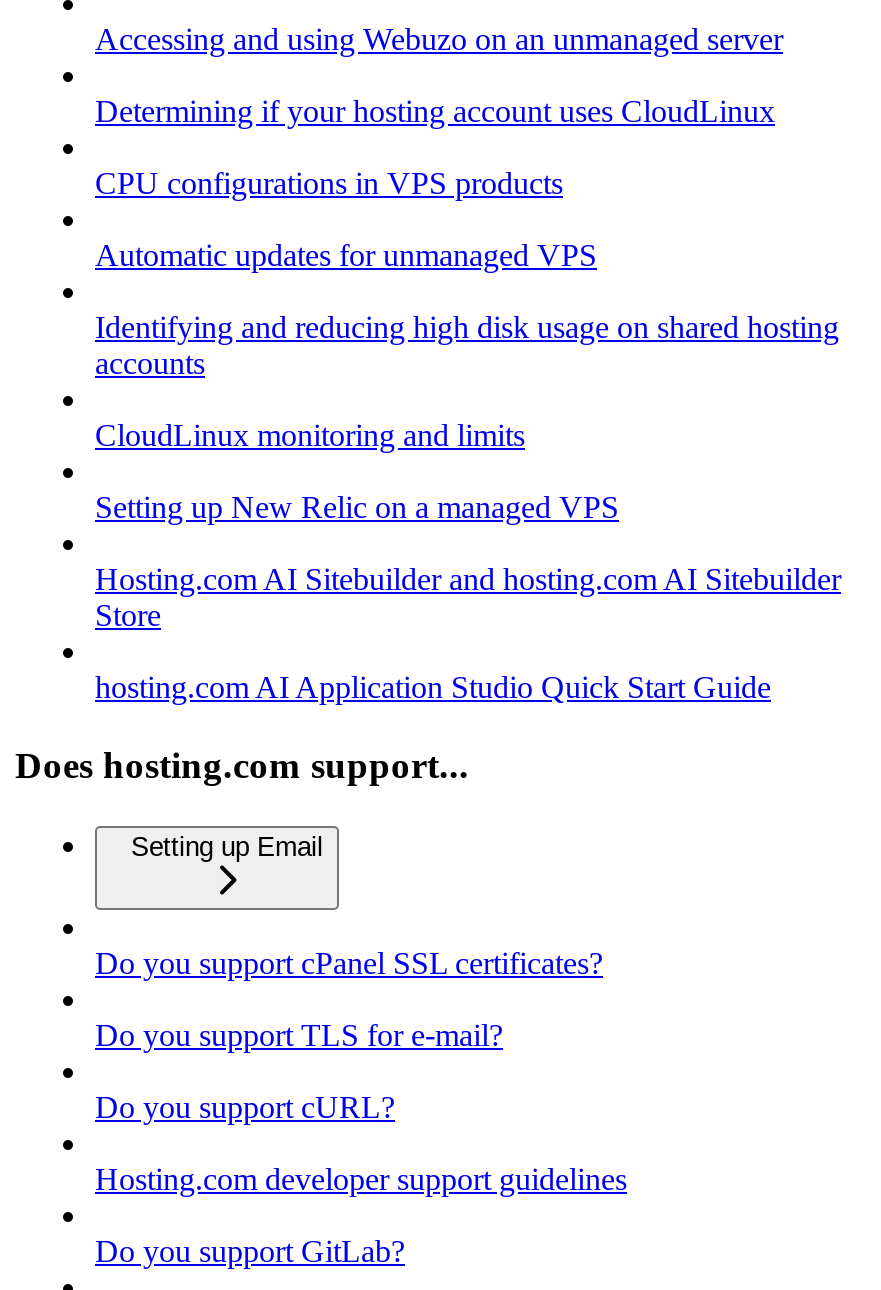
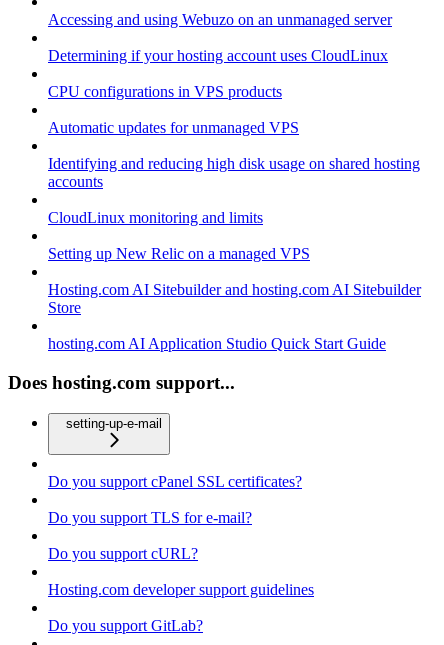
- Setting up Email
+ setting-up-e-mail
